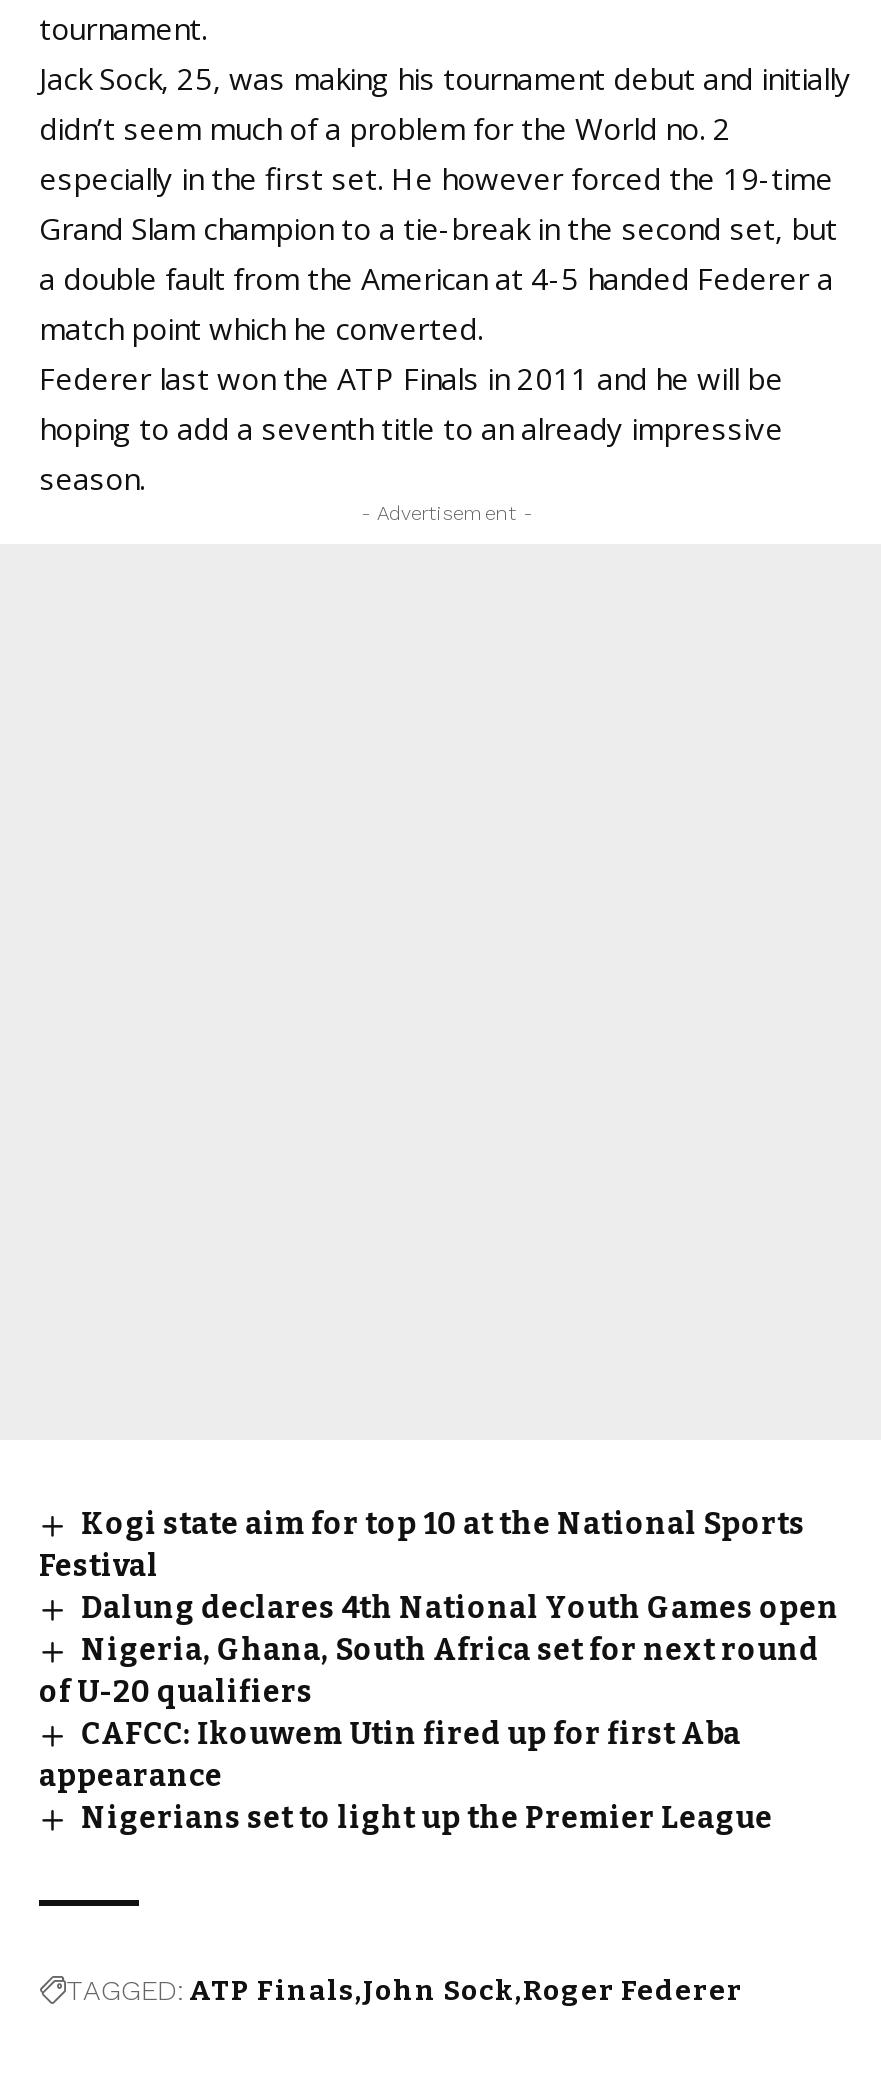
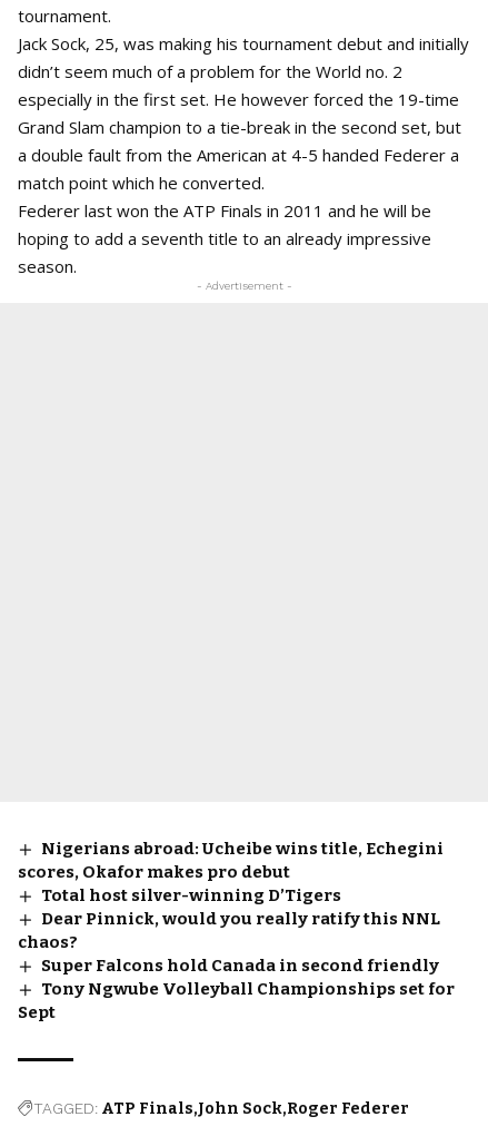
- Kogi state aim for top 10 at the National Sports
- Festival
- Dalung declares 4th National Youth Games open
- Nigeria, Ghana, South Africa set for next round
- of U-20 qualifiers
- CAFCC: Ikouwem Utin fired up for first Aba
- appearance
- Nigerians set to light up the Premier League
+ Nigerians abroad: Ucheibe wins title, Echegini
+ scores, Okafor makes pro debut
+ Total host silver-winning D’Tigers
+ Dear Pinnick, would you really ratify this NNL
+ chaos?
+ Super Falcons hold Canada in second friendly
+ Tony Ngwube Volleyball Championships set for
+ Sept
